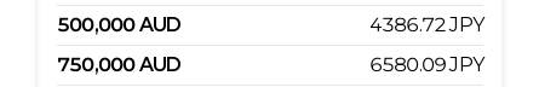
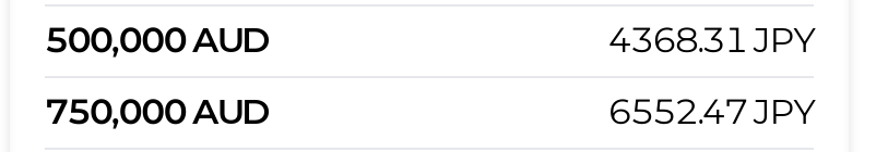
- 4386.72 JPY
+ 4368.31 JPY

- 6580.09 JPY
+ 6552.47 JPY
